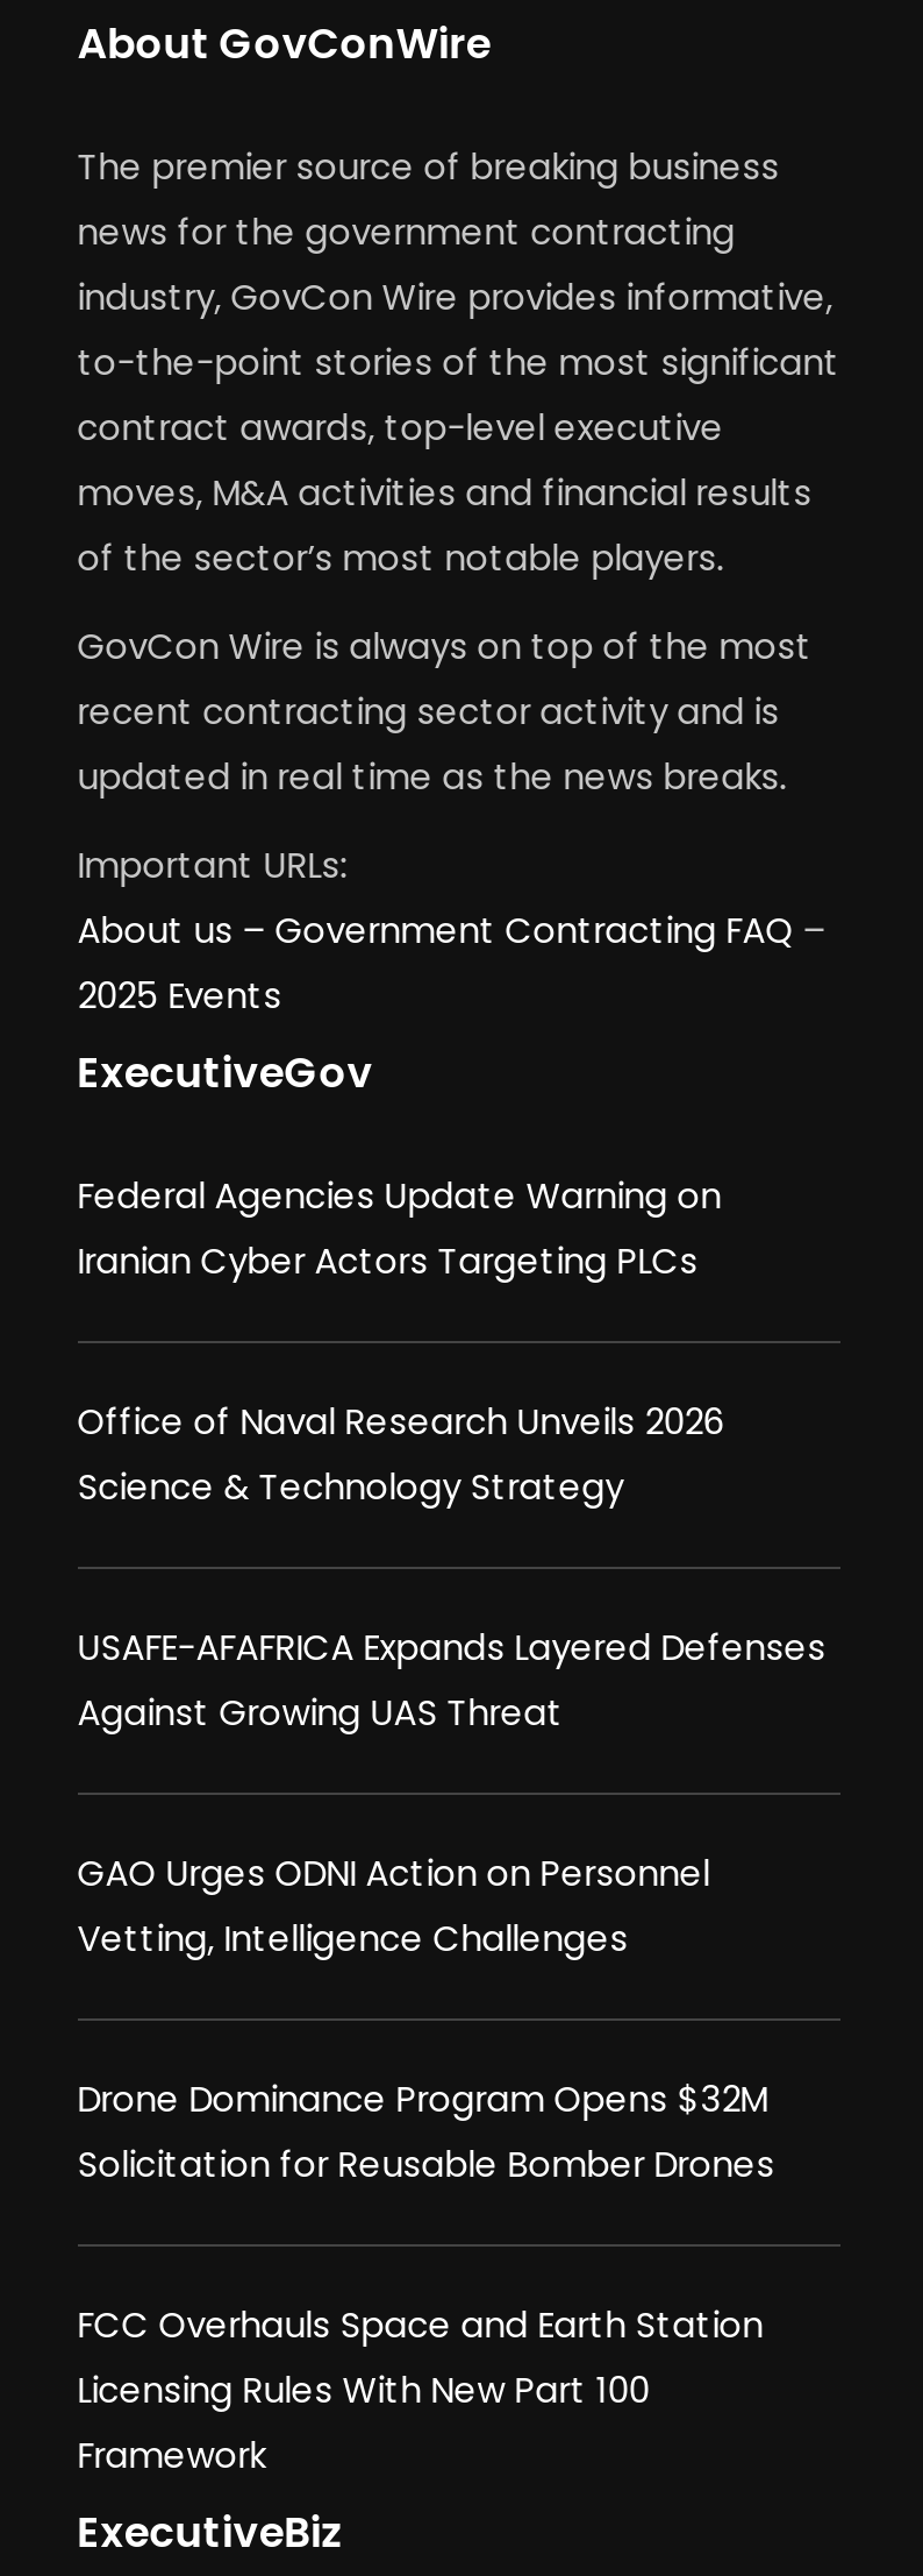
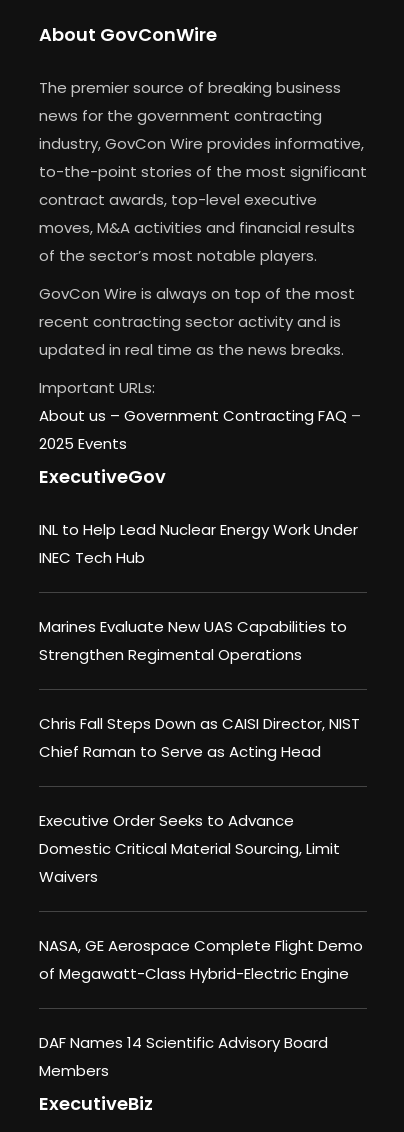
- Federal Agencies Update Warning on
- Iranian Cyber Actors Targeting PLCs
+ INL to Help Lead Nuclear Energy Work Under
+ INEC Tech Hub

- Office of Naval Research Unveils 2026
- Science & Technology Strategy
+ Marines Evaluate New UAS Capabilities to
+ Strengthen Regimental Operations

- USAFE-AFAFRICA Expands Layered Defenses
- Against Growing UAS Threat
+ Chris Fall Steps Down as CAISI Director, NIST
+ Chief Raman to Serve as Acting Head

- GAO Urges ODNI Action on Personnel
- Vetting, Intelligence Challenges
+ Executive Order Seeks to Advance
+ Domestic Critical Material Sourcing, Limit
+ Waivers

- Drone Dominance Program Opens $32M
- Solicitation for Reusable Bomber Drones
+ NASA, GE Aerospace Complete Flight Demo
+ of Megawatt-Class Hybrid-Electric Engine

- FCC Overhauls Space and Earth Station
- Licensing Rules With New Part 100
- Framework
+ DAF Names 14 Scientific Advisory Board
+ Members
